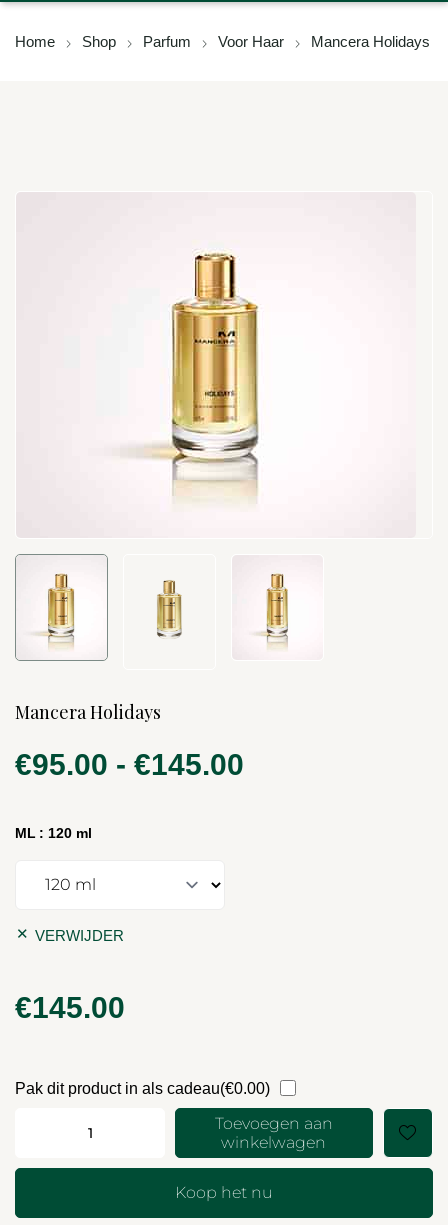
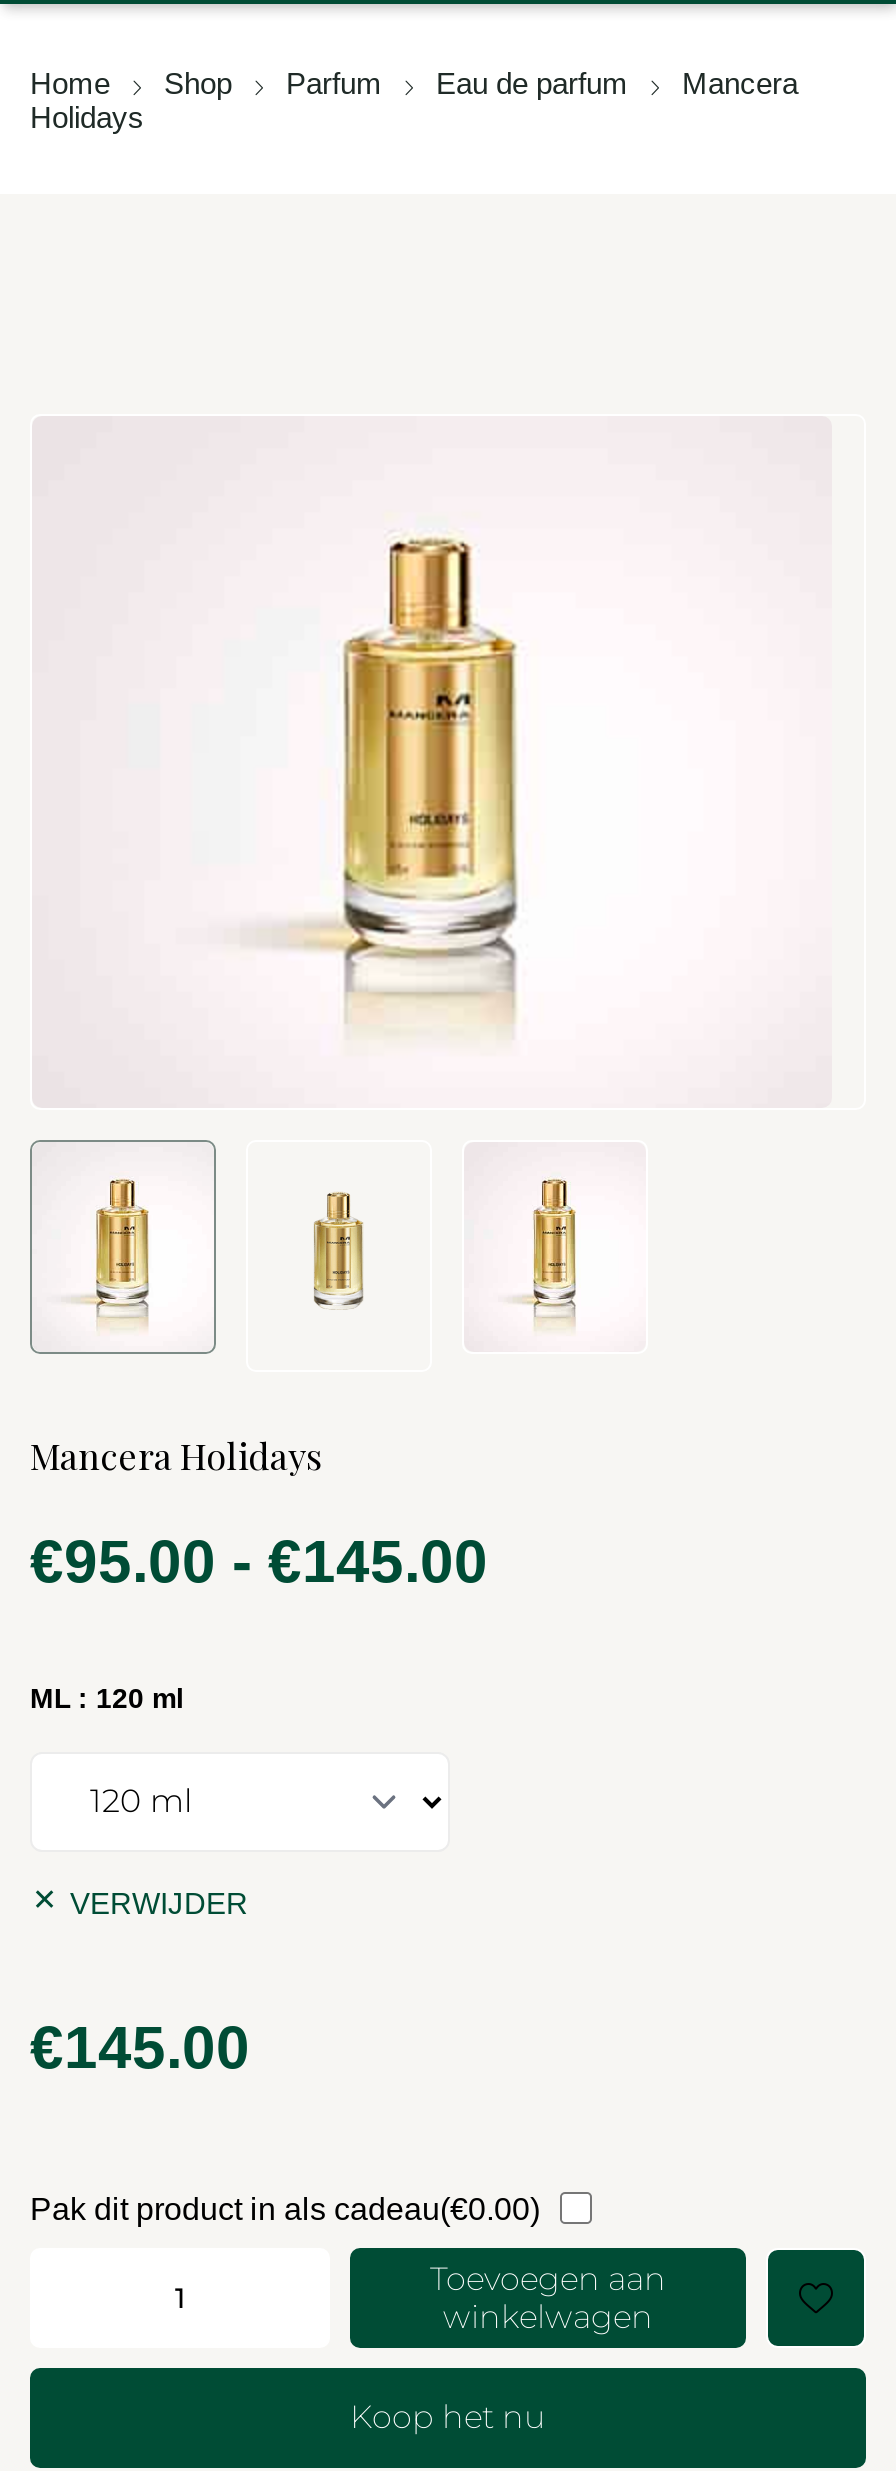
- Voor Haar
- Mancera Holidays
+ Eau de parfum
+ Mancera
+ Holidays
